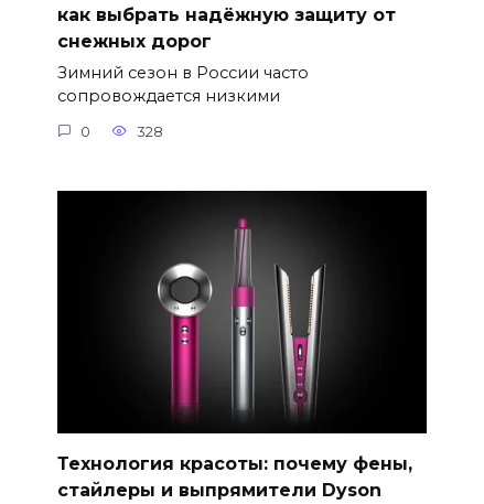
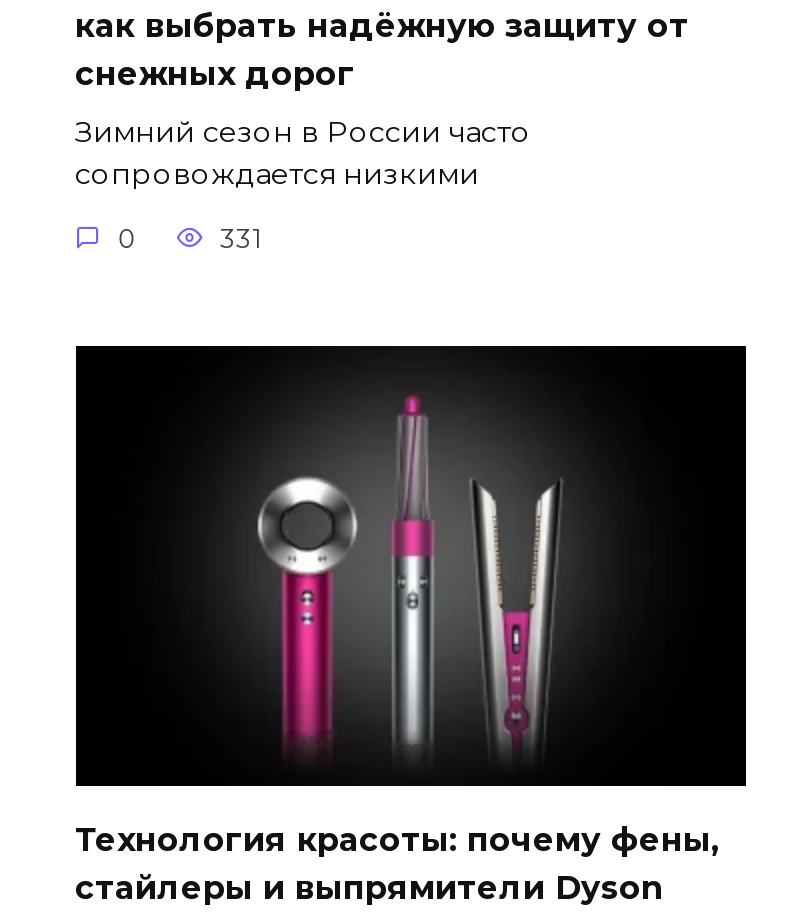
- 328
+ 331
